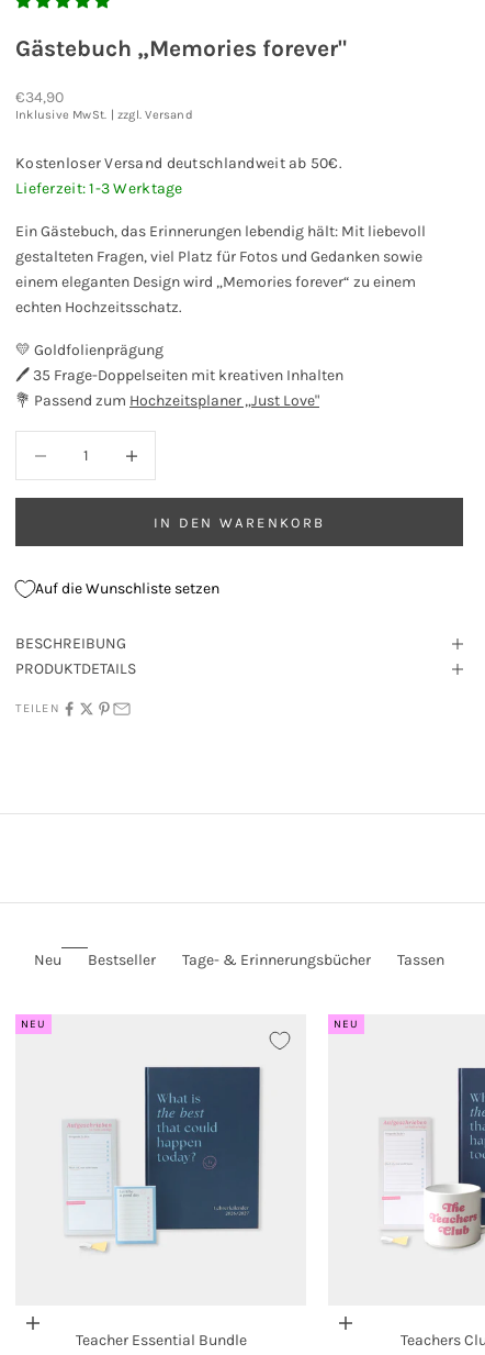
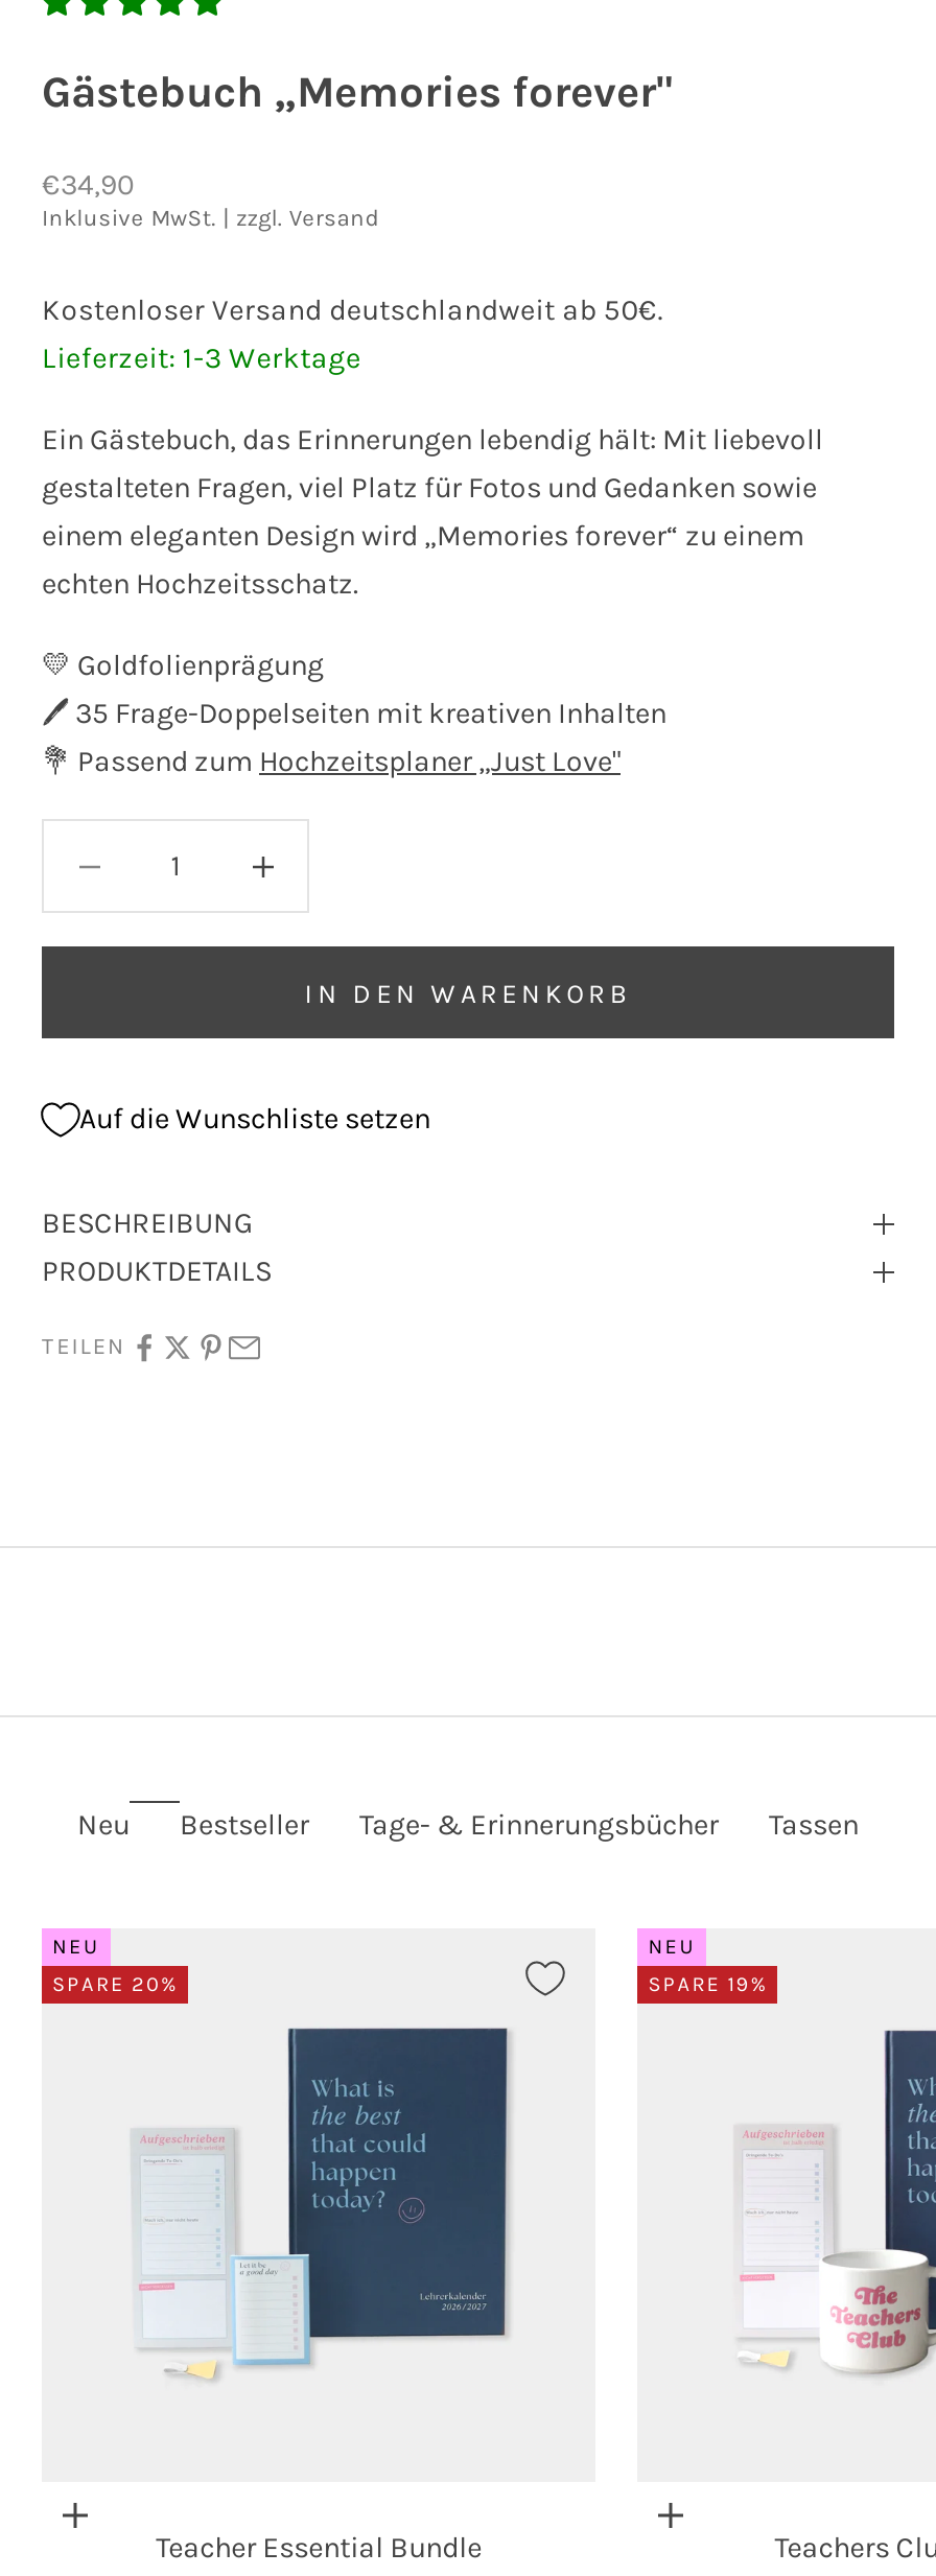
+ SPARE 20%

+ SPARE 19%
